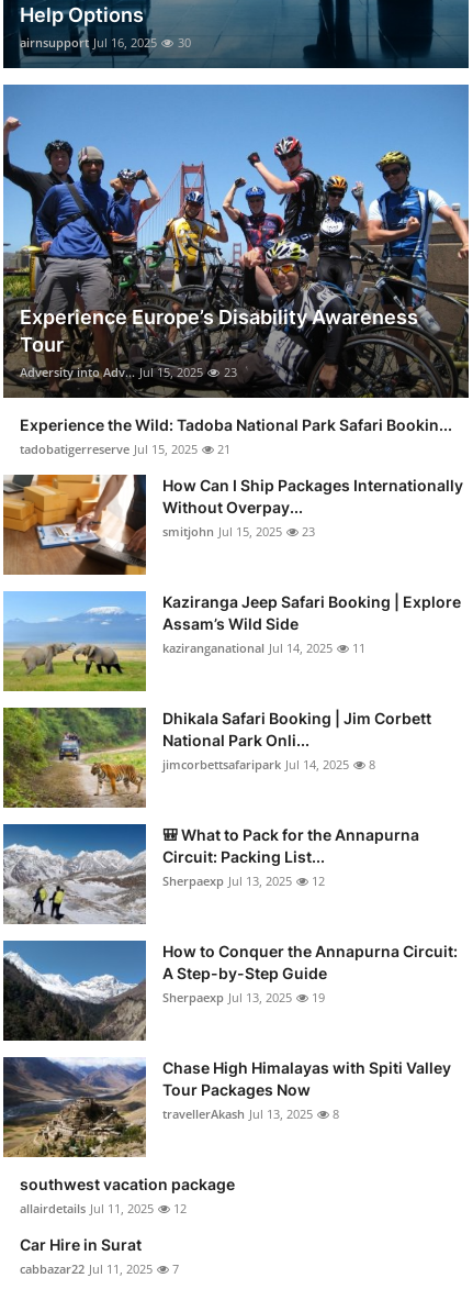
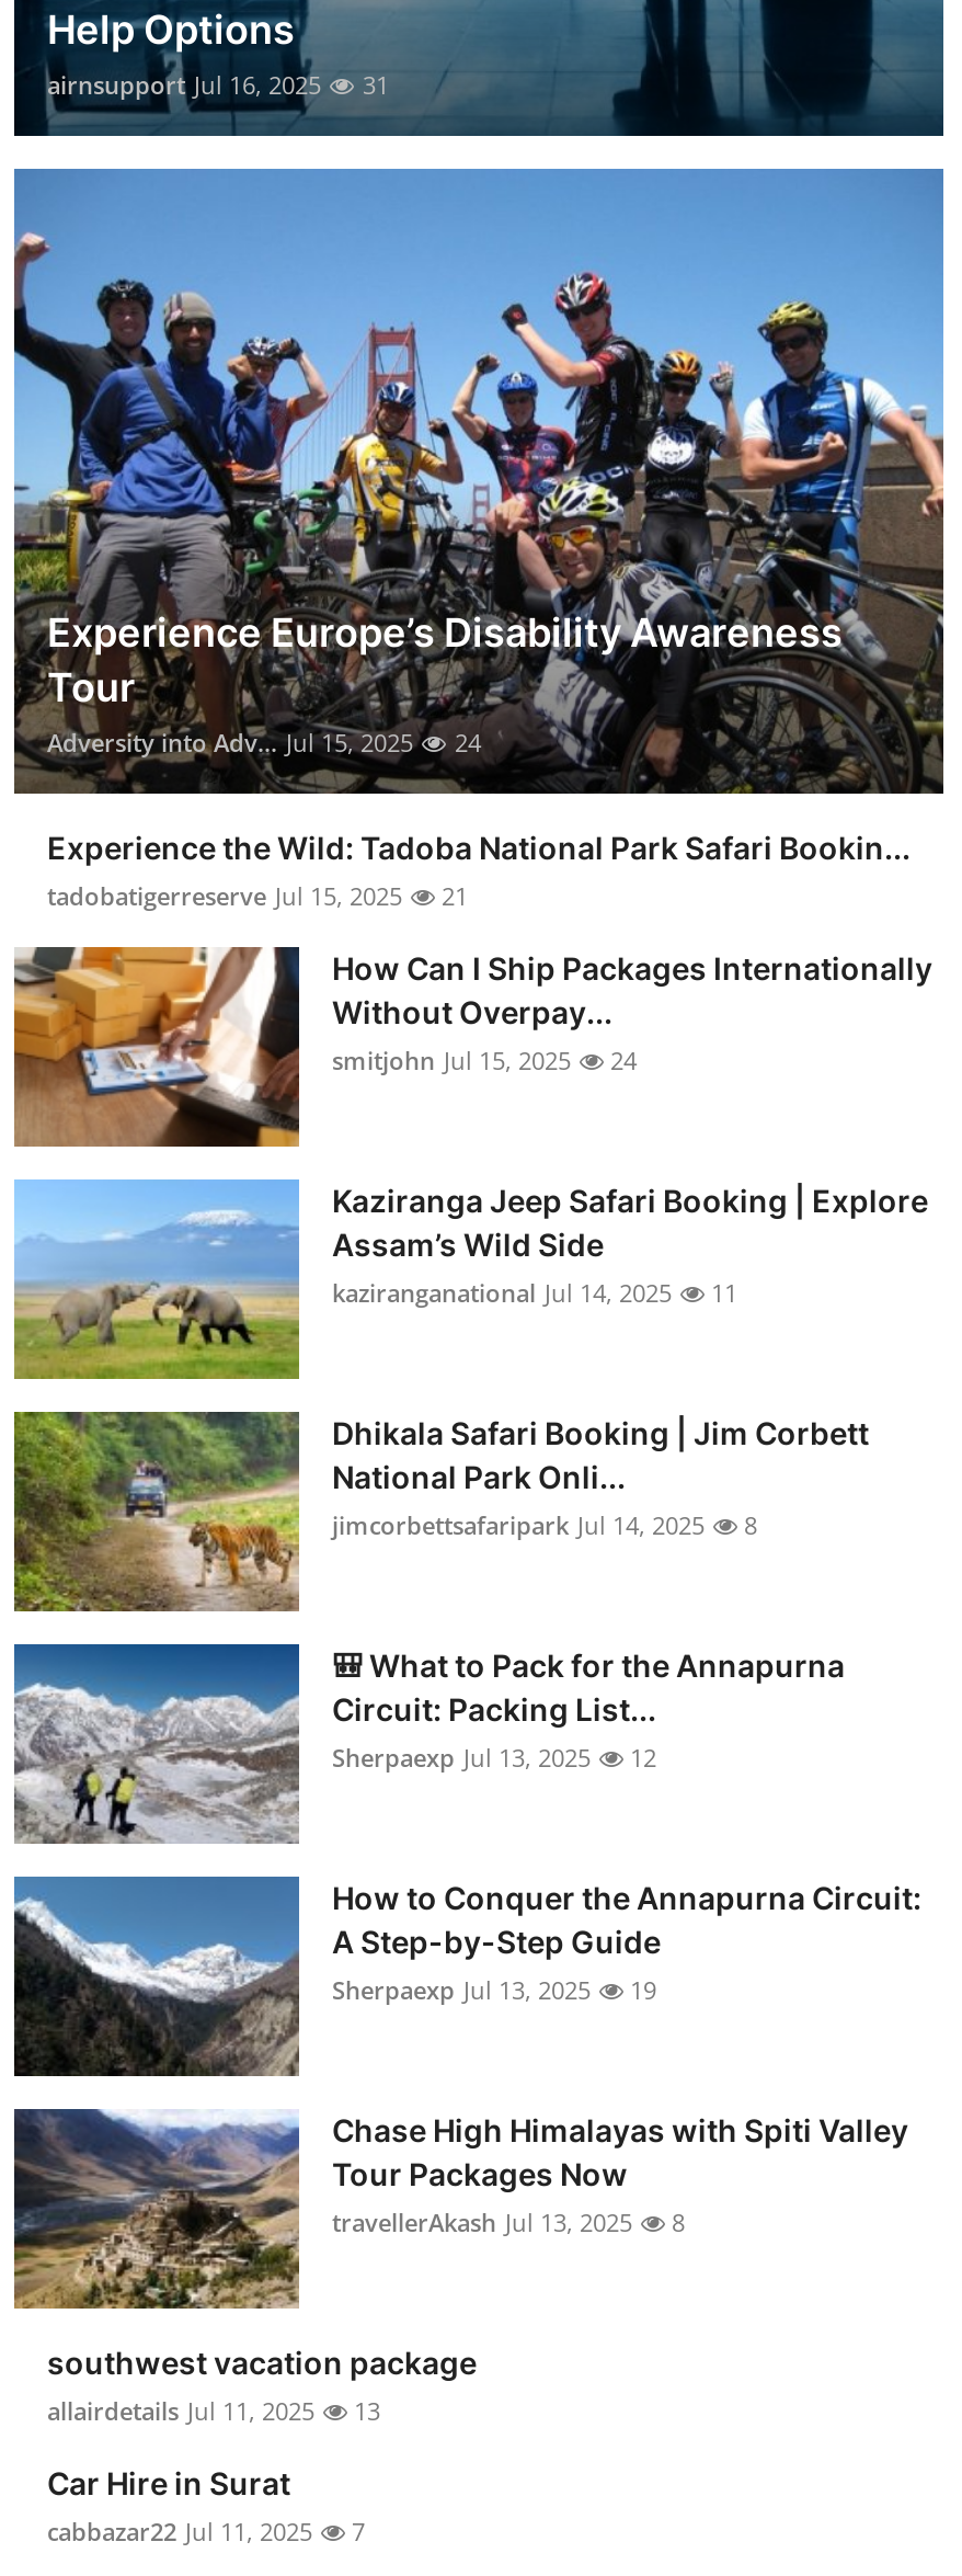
- airnsupport Jul 16, 2025 30
+ airnsupport Jul 16, 2025 31

- Adversity into Adv... Jul 15, 2025 23
+ Adversity into Adv... Jul 15, 2025 24

- smitjohn Jul 15, 2025 23
+ smitjohn Jul 15, 2025 24

- allairdetails Jul 11, 2025 12
+ allairdetails Jul 11, 2025 13
